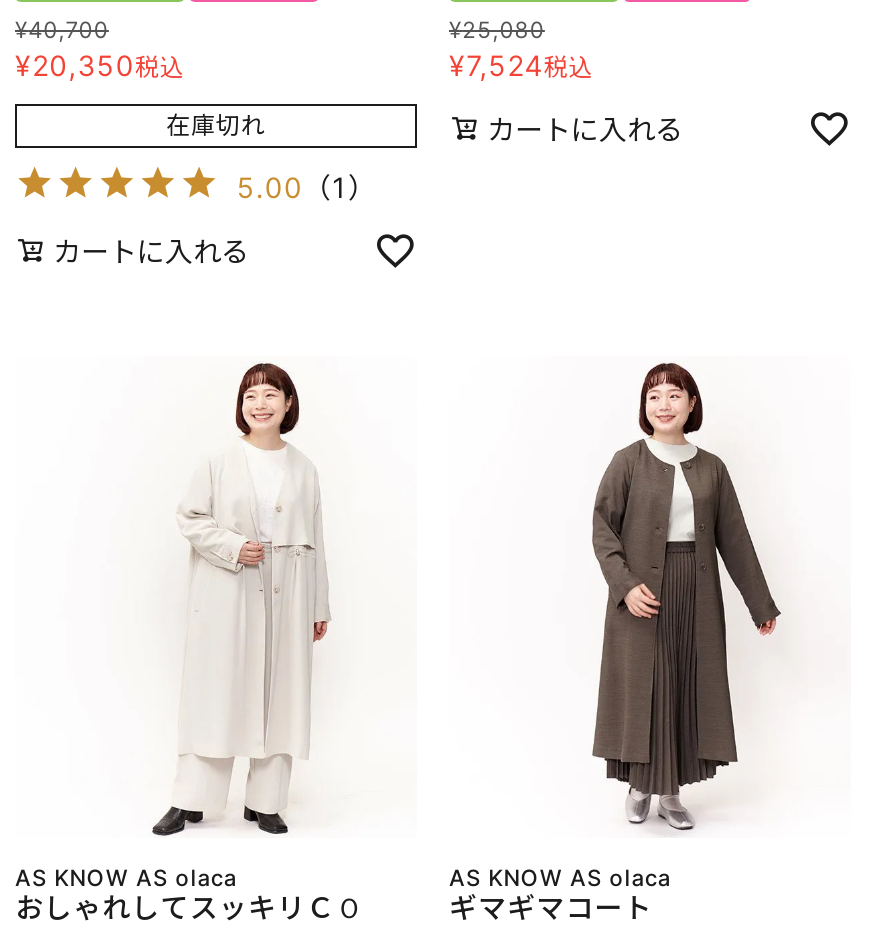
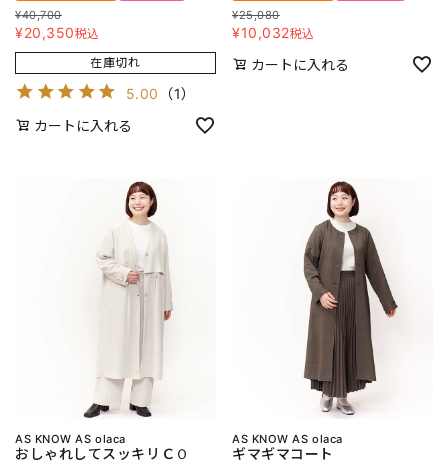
- ¥7,524税込
+ ¥10,032税込
